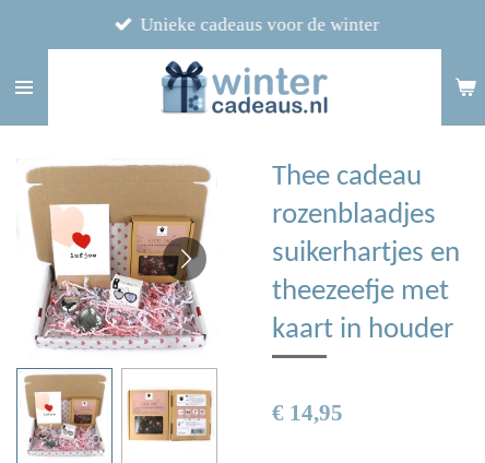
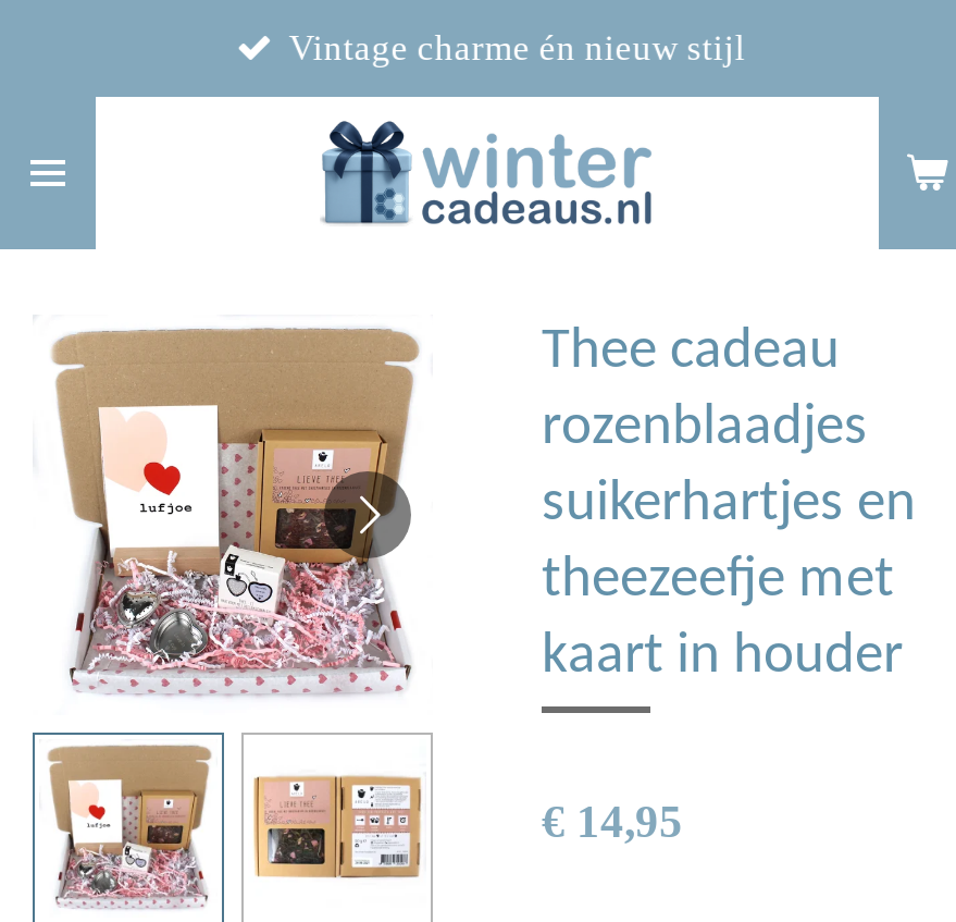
- Unieke cadeaus voor de winter
+ Vintage charme én nieuw stijl
